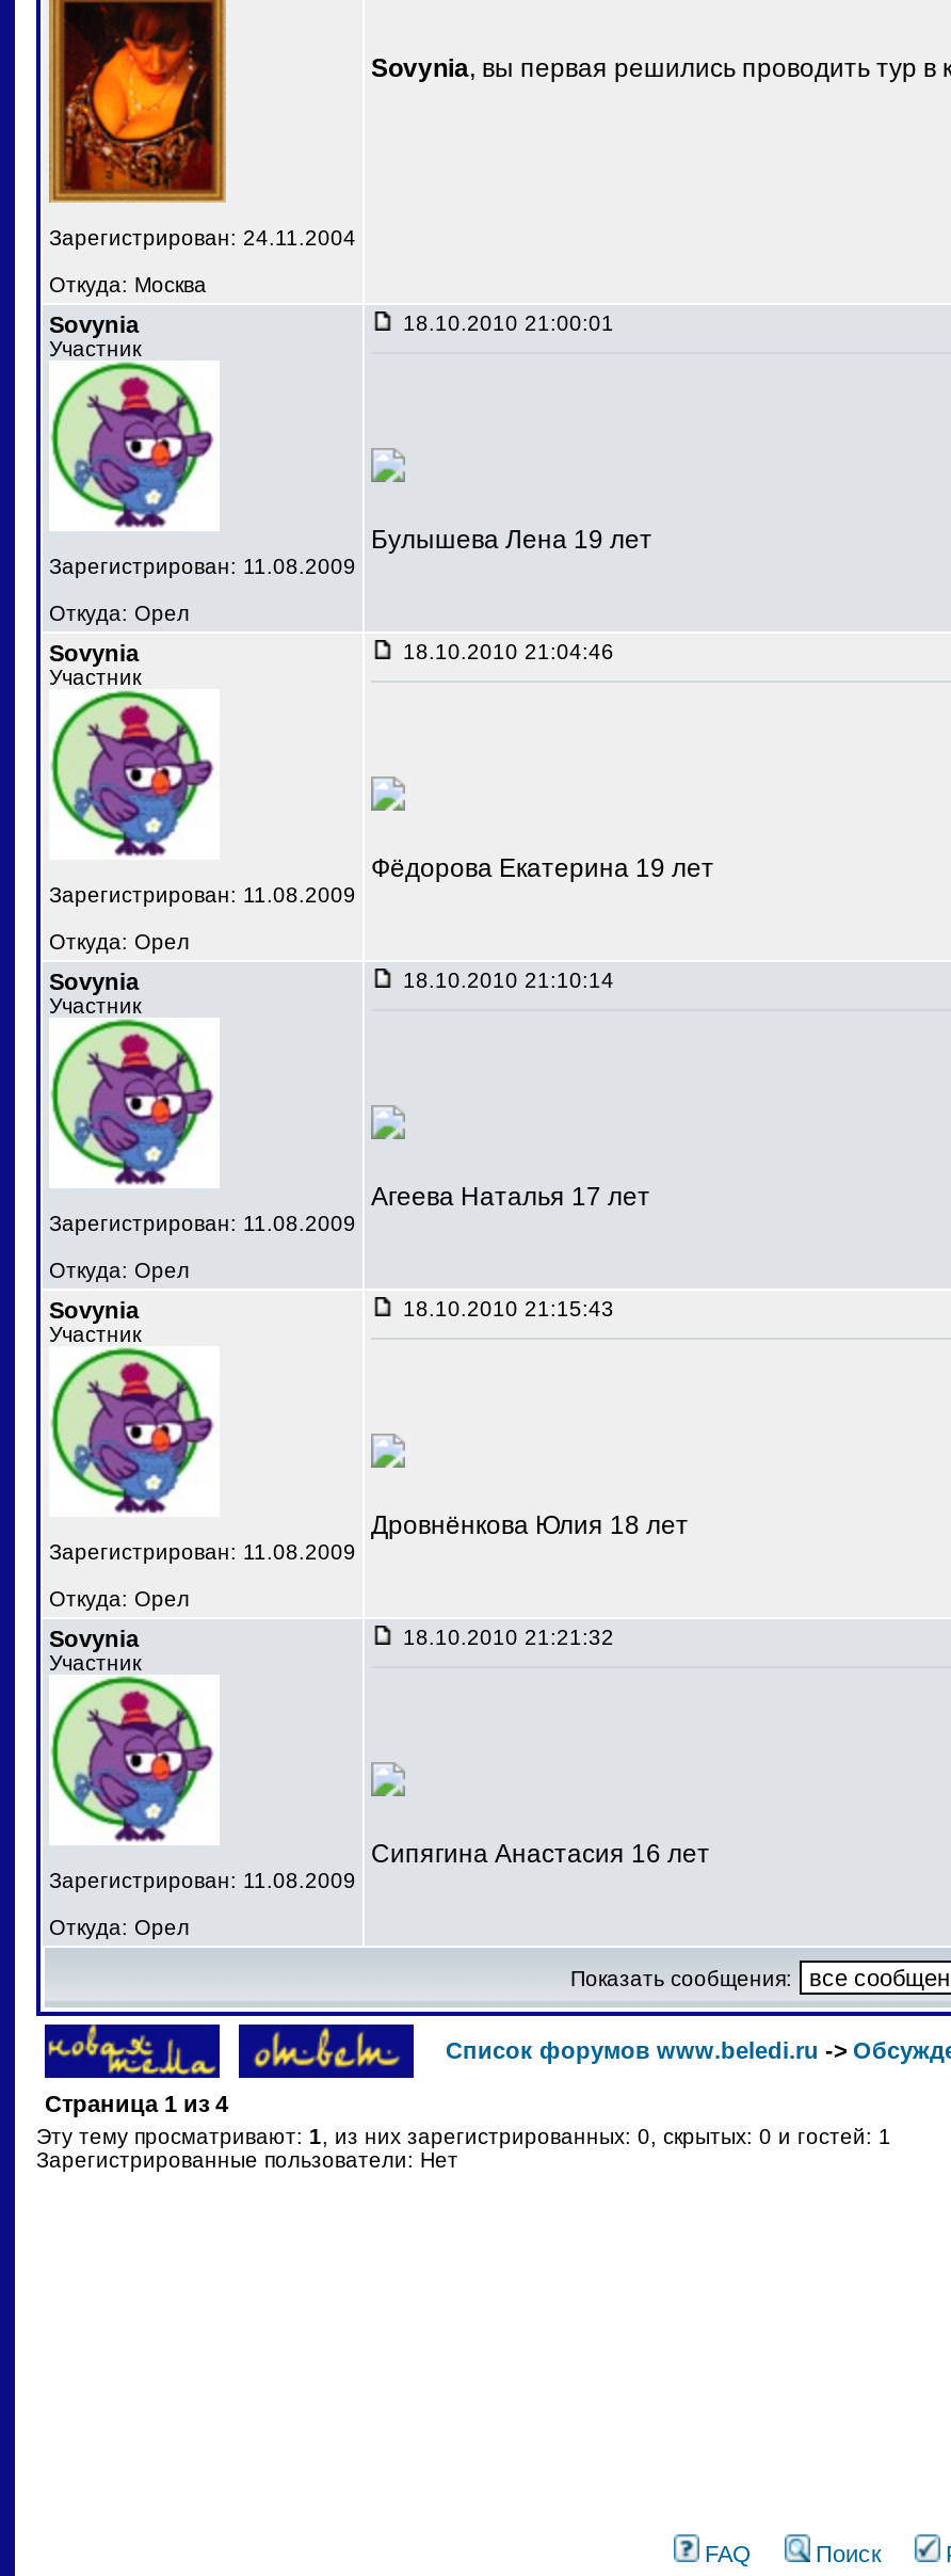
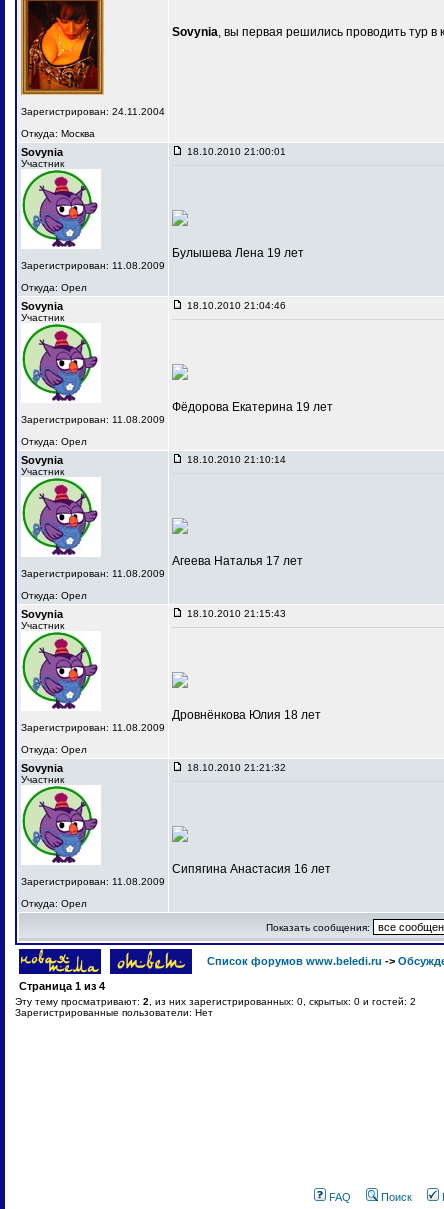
- Эту тему просматривают: 1, из них зарегистрированных: 0, скрытых: 0 и гостей: 1
+ Эту тему просматривают: 2, из них зарегистрированных: 0, скрытых: 0 и гостей: 2
